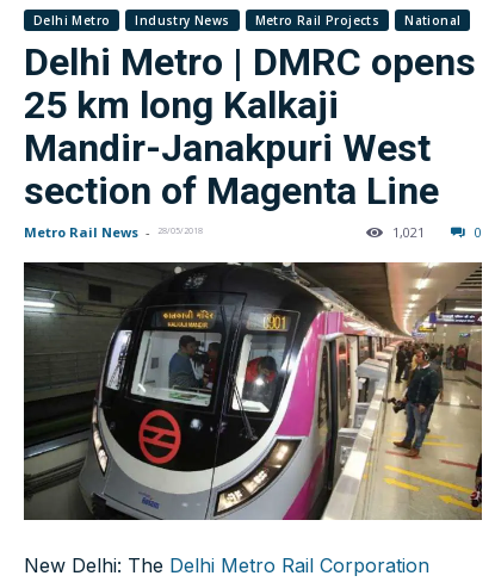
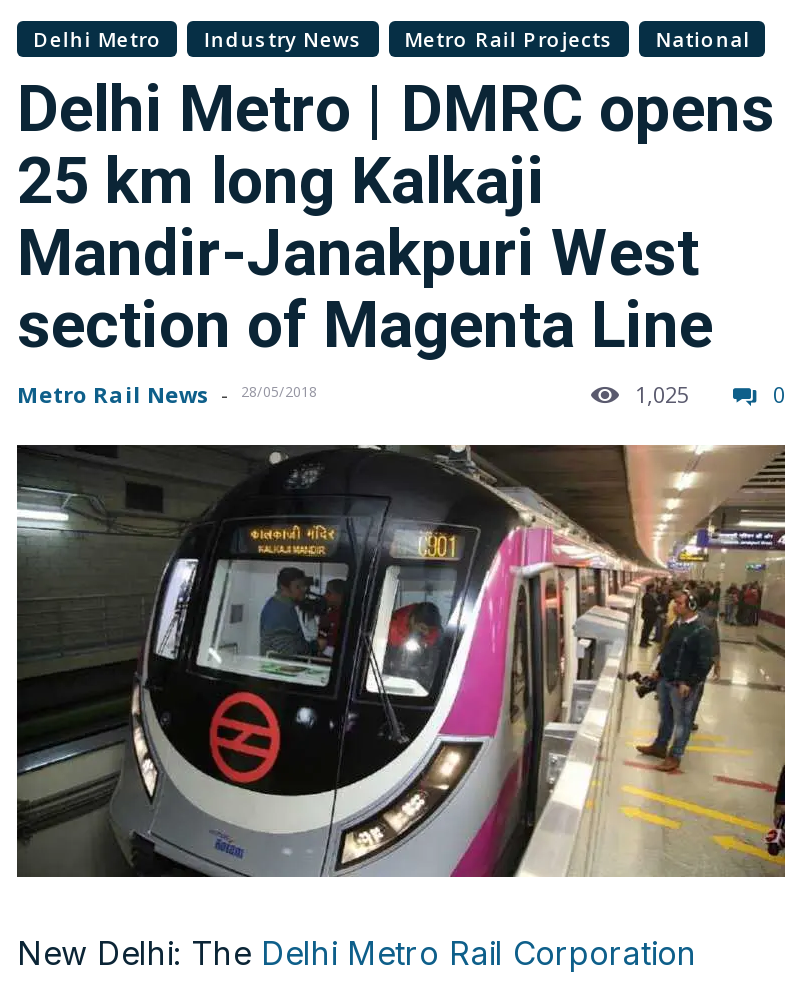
- 1,021
+ 1,025
